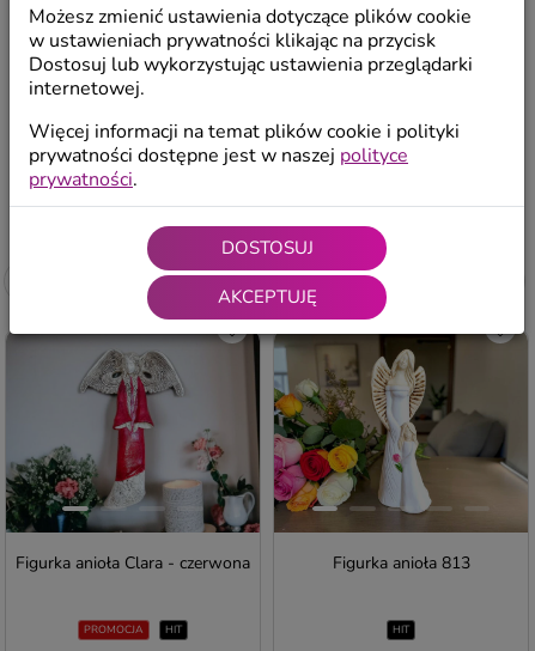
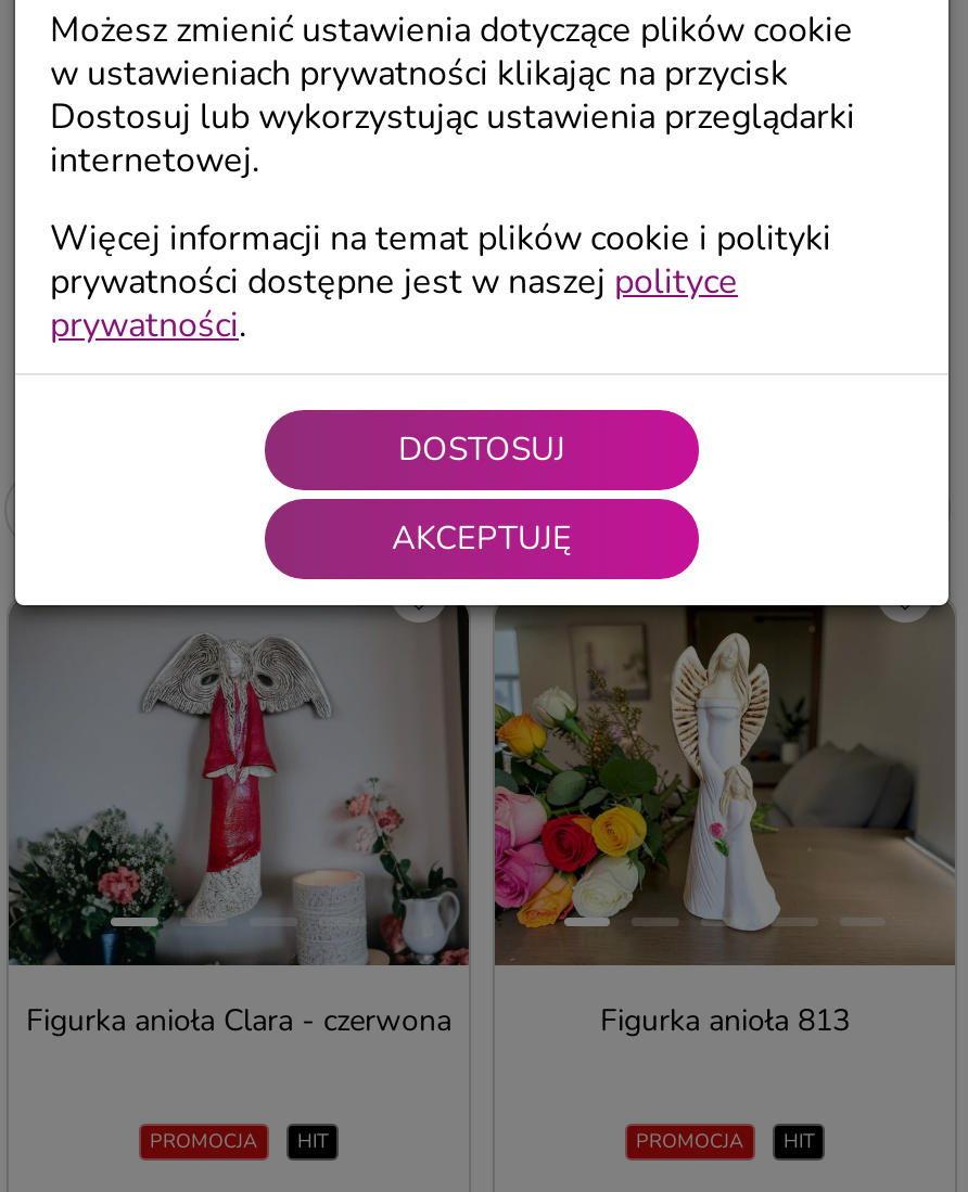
+ PROMOCJA
